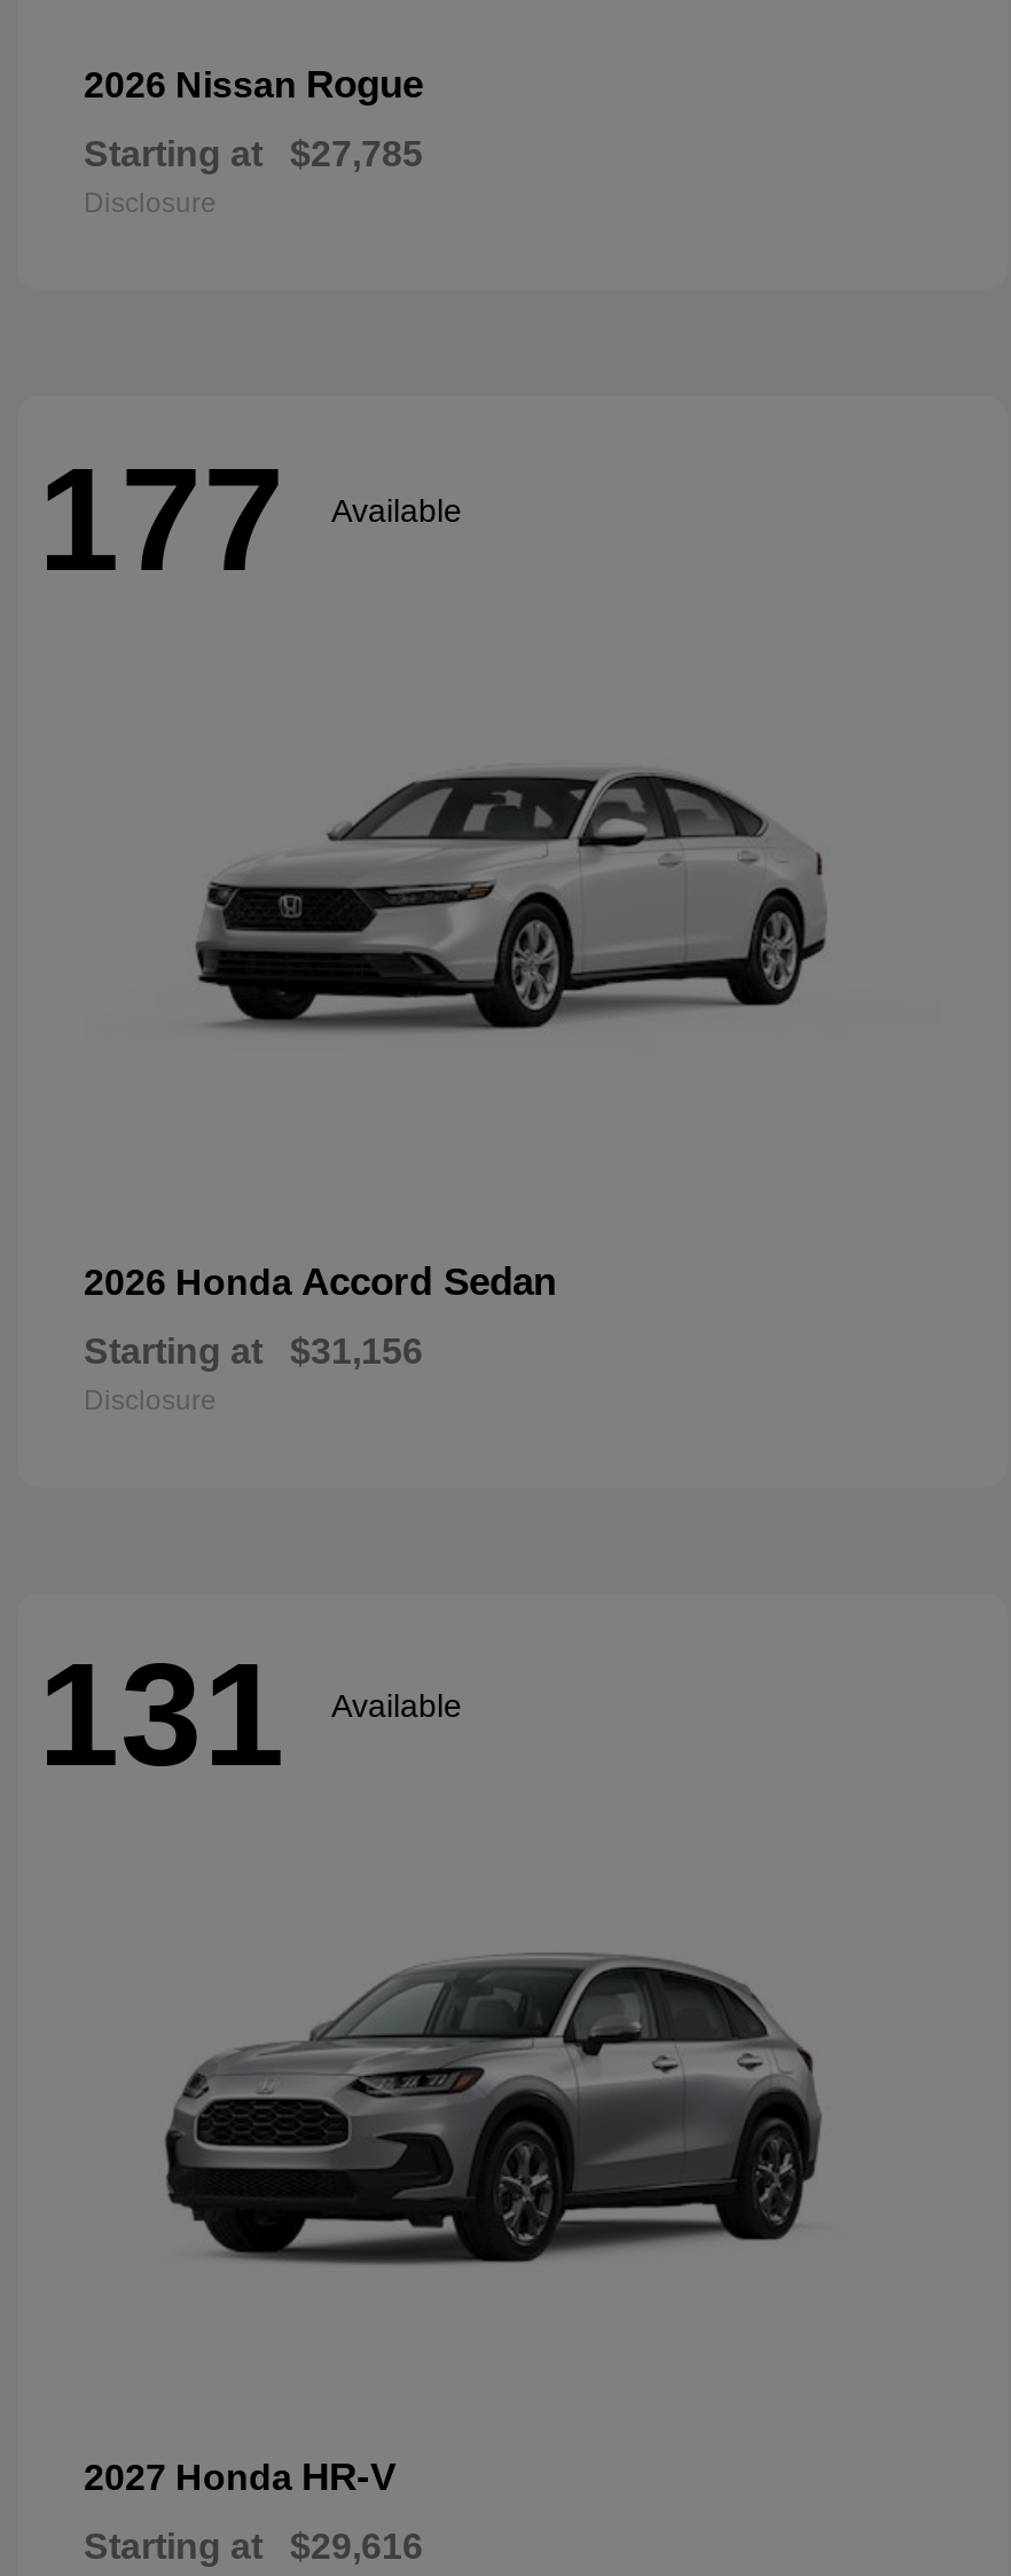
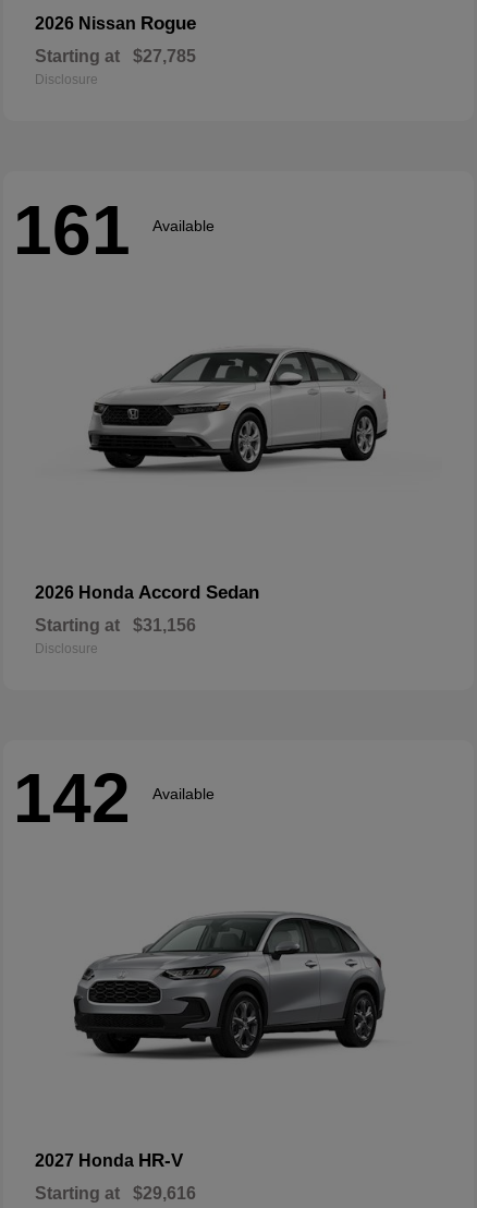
- 177 Available
+ 161 Available

- 131 Available
+ 142 Available
